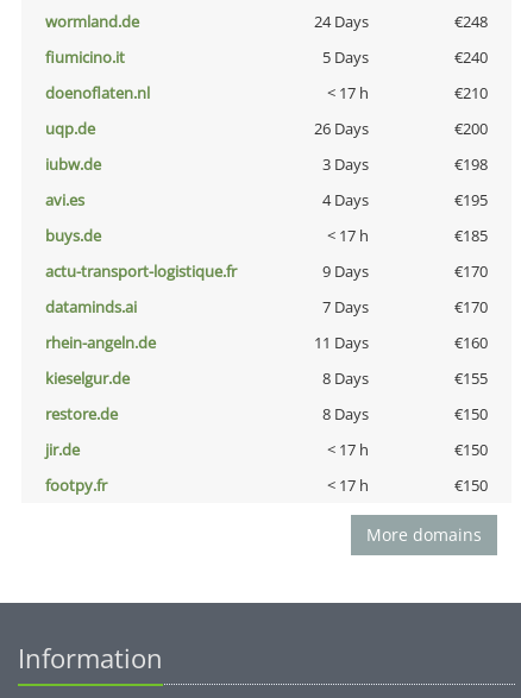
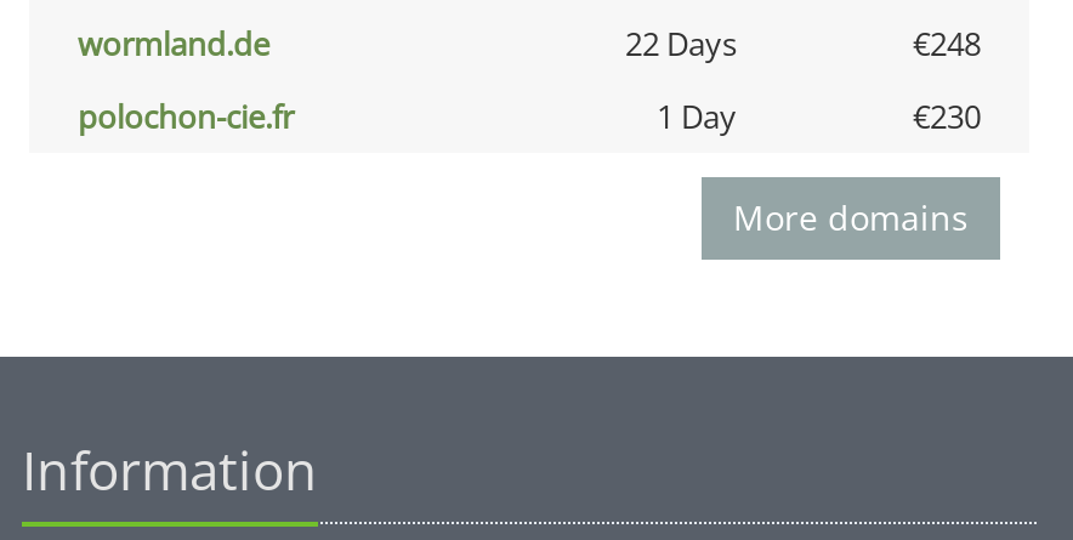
- 24 Days
+ 22 Days

- fiumicino.it
- 5 Days
- €240
- doenoflaten.nl
- < 17 h
- €210
- uqp.de
- 26 Days
- €200
- iubw.de
- 3 Days
- €198
- avi.es
- 4 Days
- €195
- buys.de
- < 17 h
- €185
- actu-transport-logistique.fr
- 9 Days
- €170
- dataminds.ai
- 7 Days
- €170
- rhein-angeln.de
- 11 Days
- €160
- kieselgur.de
- 8 Days
- €155
- restore.de
- 8 Days
- €150
- jir.de
- < 17 h
- €150
- footpy.fr
- < 17 h
- €150
+ polochon-cie.fr
+ 1 Day
+ €230
